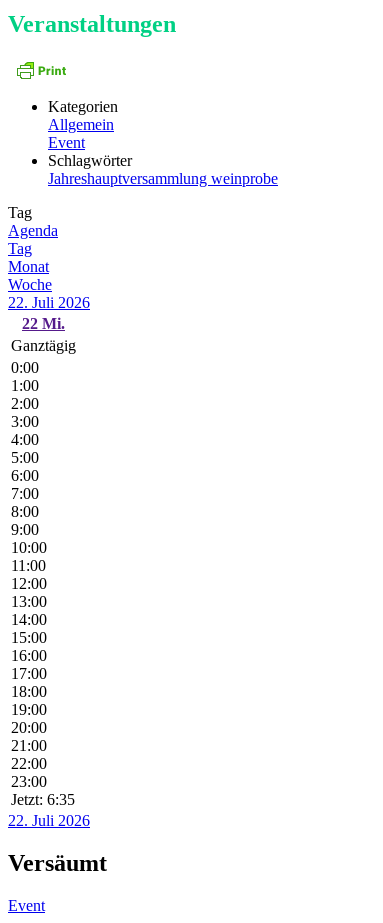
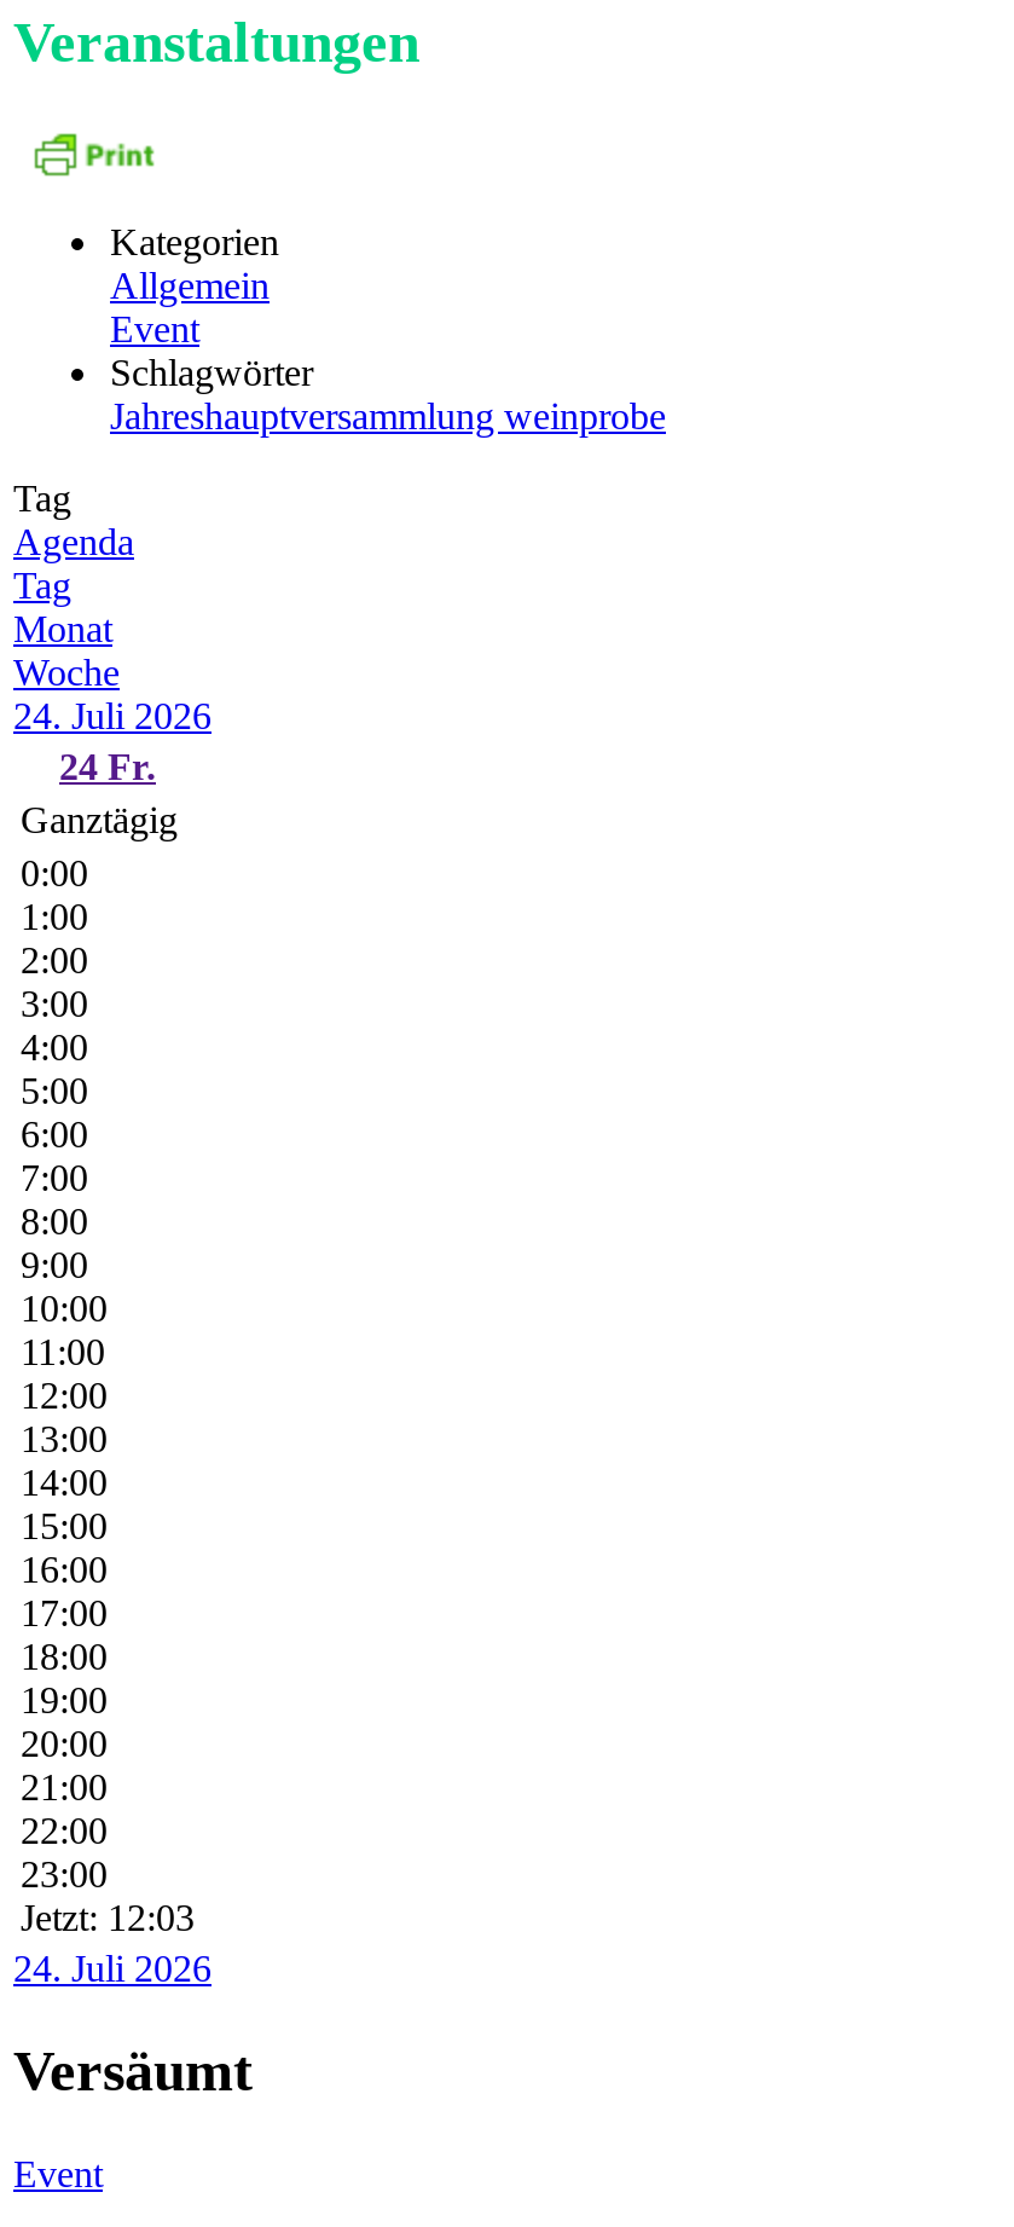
- 22. Juli 2026
- 22 Mi.
+ 24. Juli 2026
+ 24 Fr.

- Jetzt: 6:35
+ Jetzt: 12:03

- 22. Juli 2026
+ 24. Juli 2026
